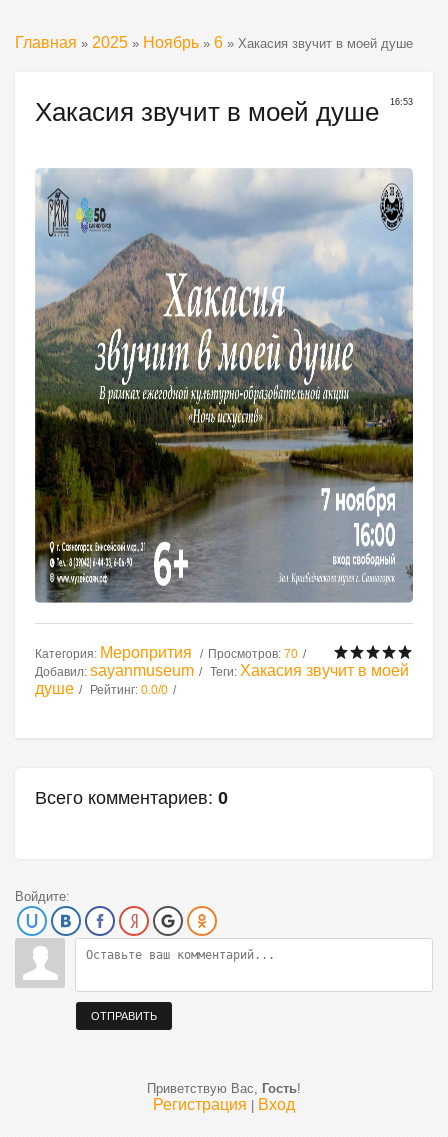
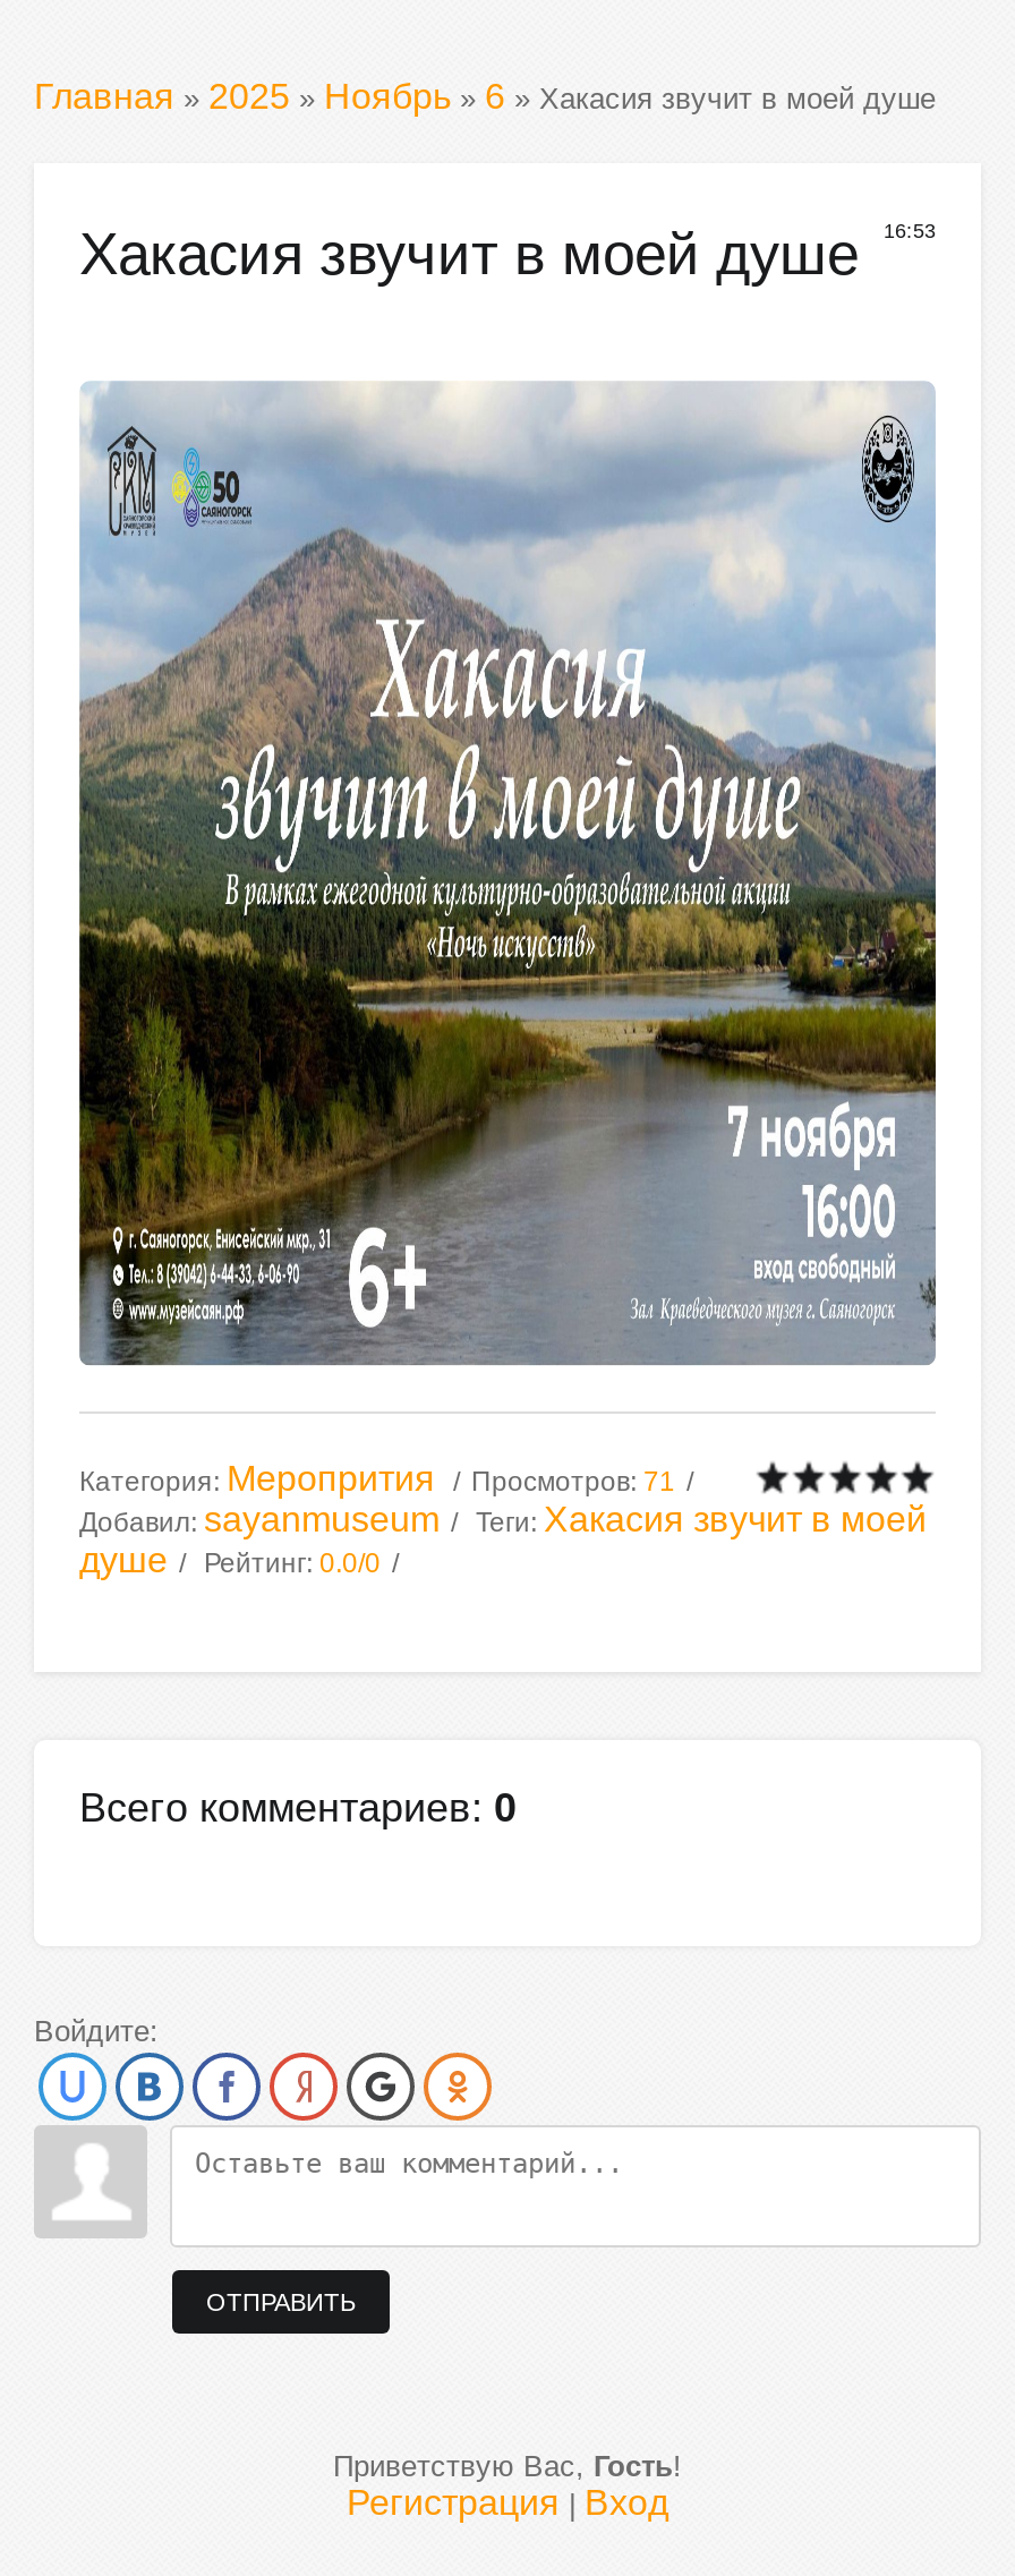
- Категория: Меропрития Просмотров: 70
+ Категория: Меропрития Просмотров: 71
